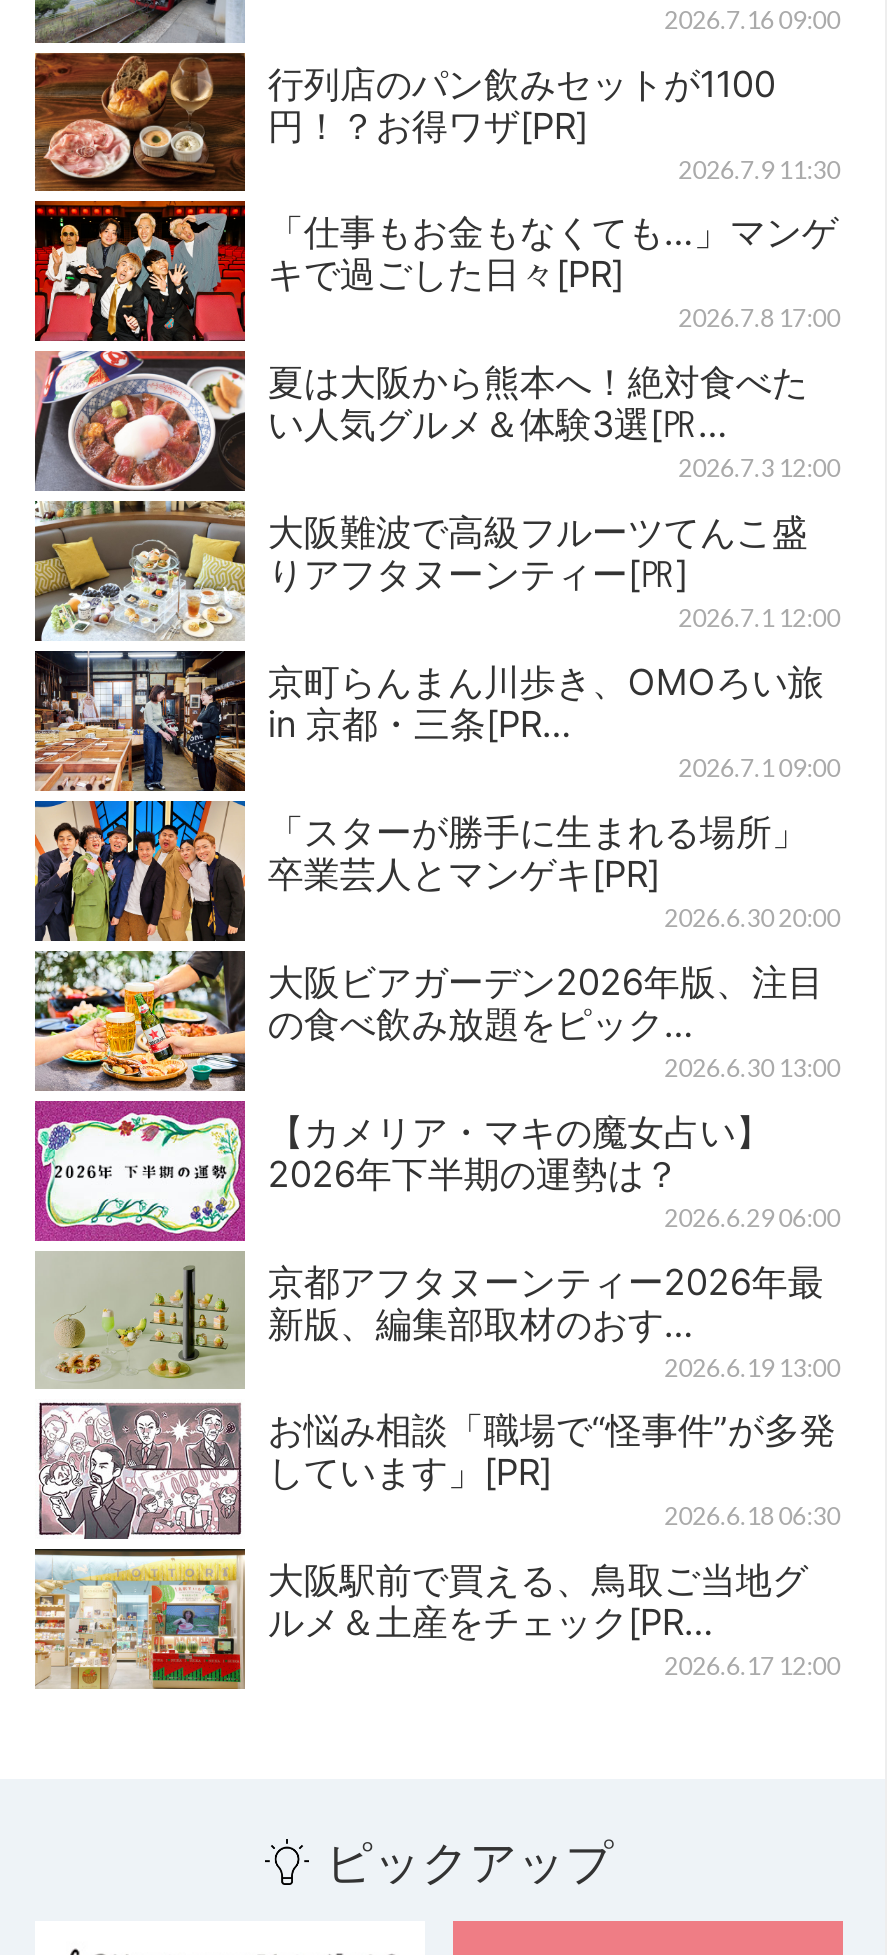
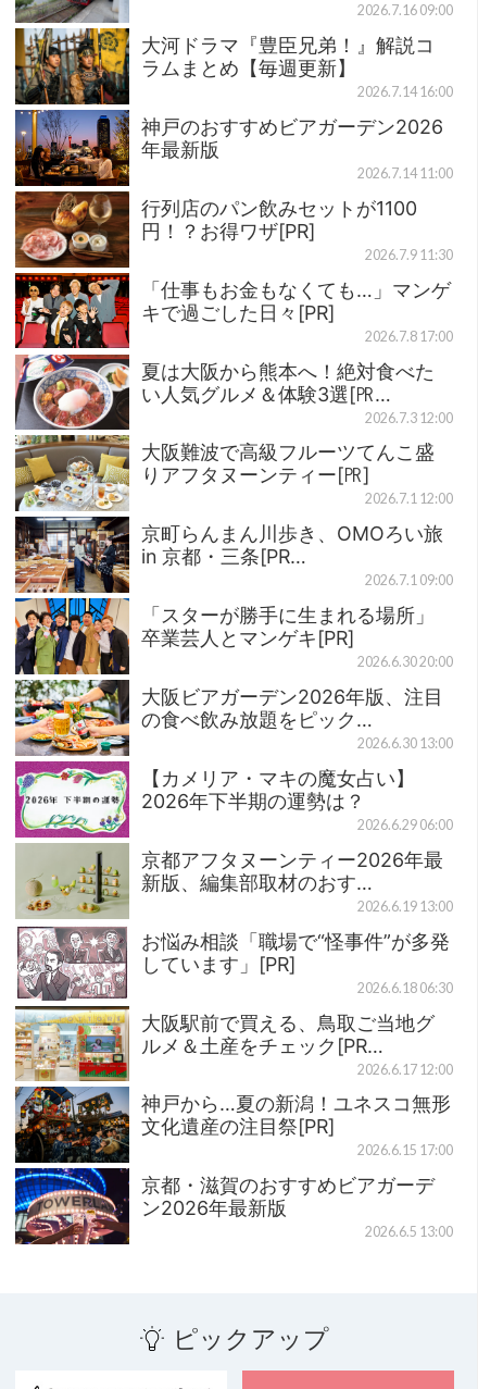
+ [image]
+ 大河ドラマ『豊臣兄弟！』解説コ
+ ラムまとめ【毎週更新】
+ 2026.7.14 16:00
+ 神戸のおすすめビアガーデン2026
+ 年最新版
+ 2026.7.14 11:00

+ [image]
+ 神戸から…夏の新潟！ユネスコ無形
+ 文化遺産の注目祭[PR]
+ 2026.6.15 17:00
+ 京都・滋賀のおすすめビアガーデ
+ ン2026年最新版
+ 2026.6.5 13:00
